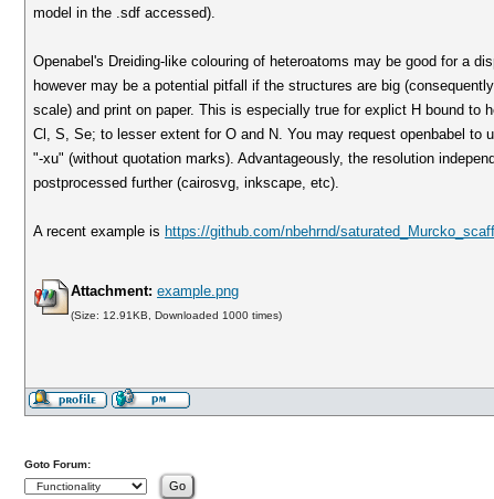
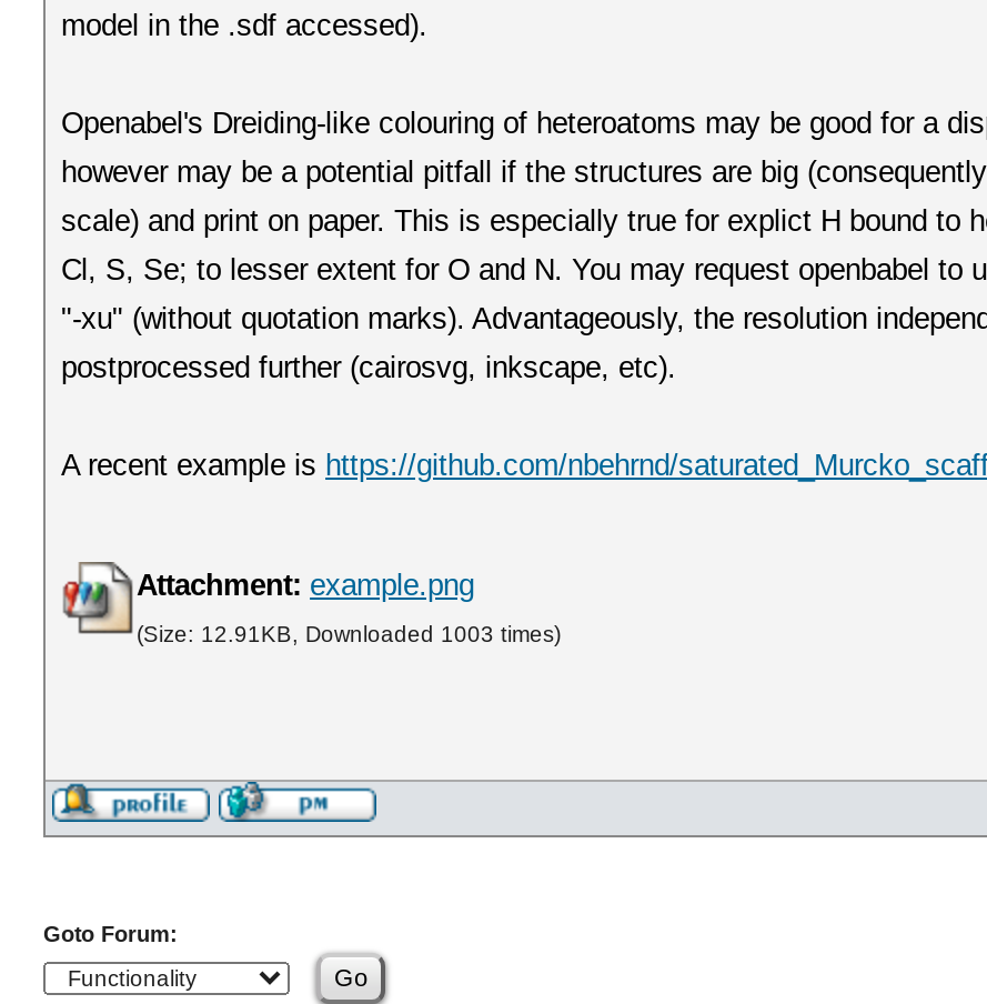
- (Size: 12.91KB, Downloaded 1000 times)
+ (Size: 12.91KB, Downloaded 1003 times)
